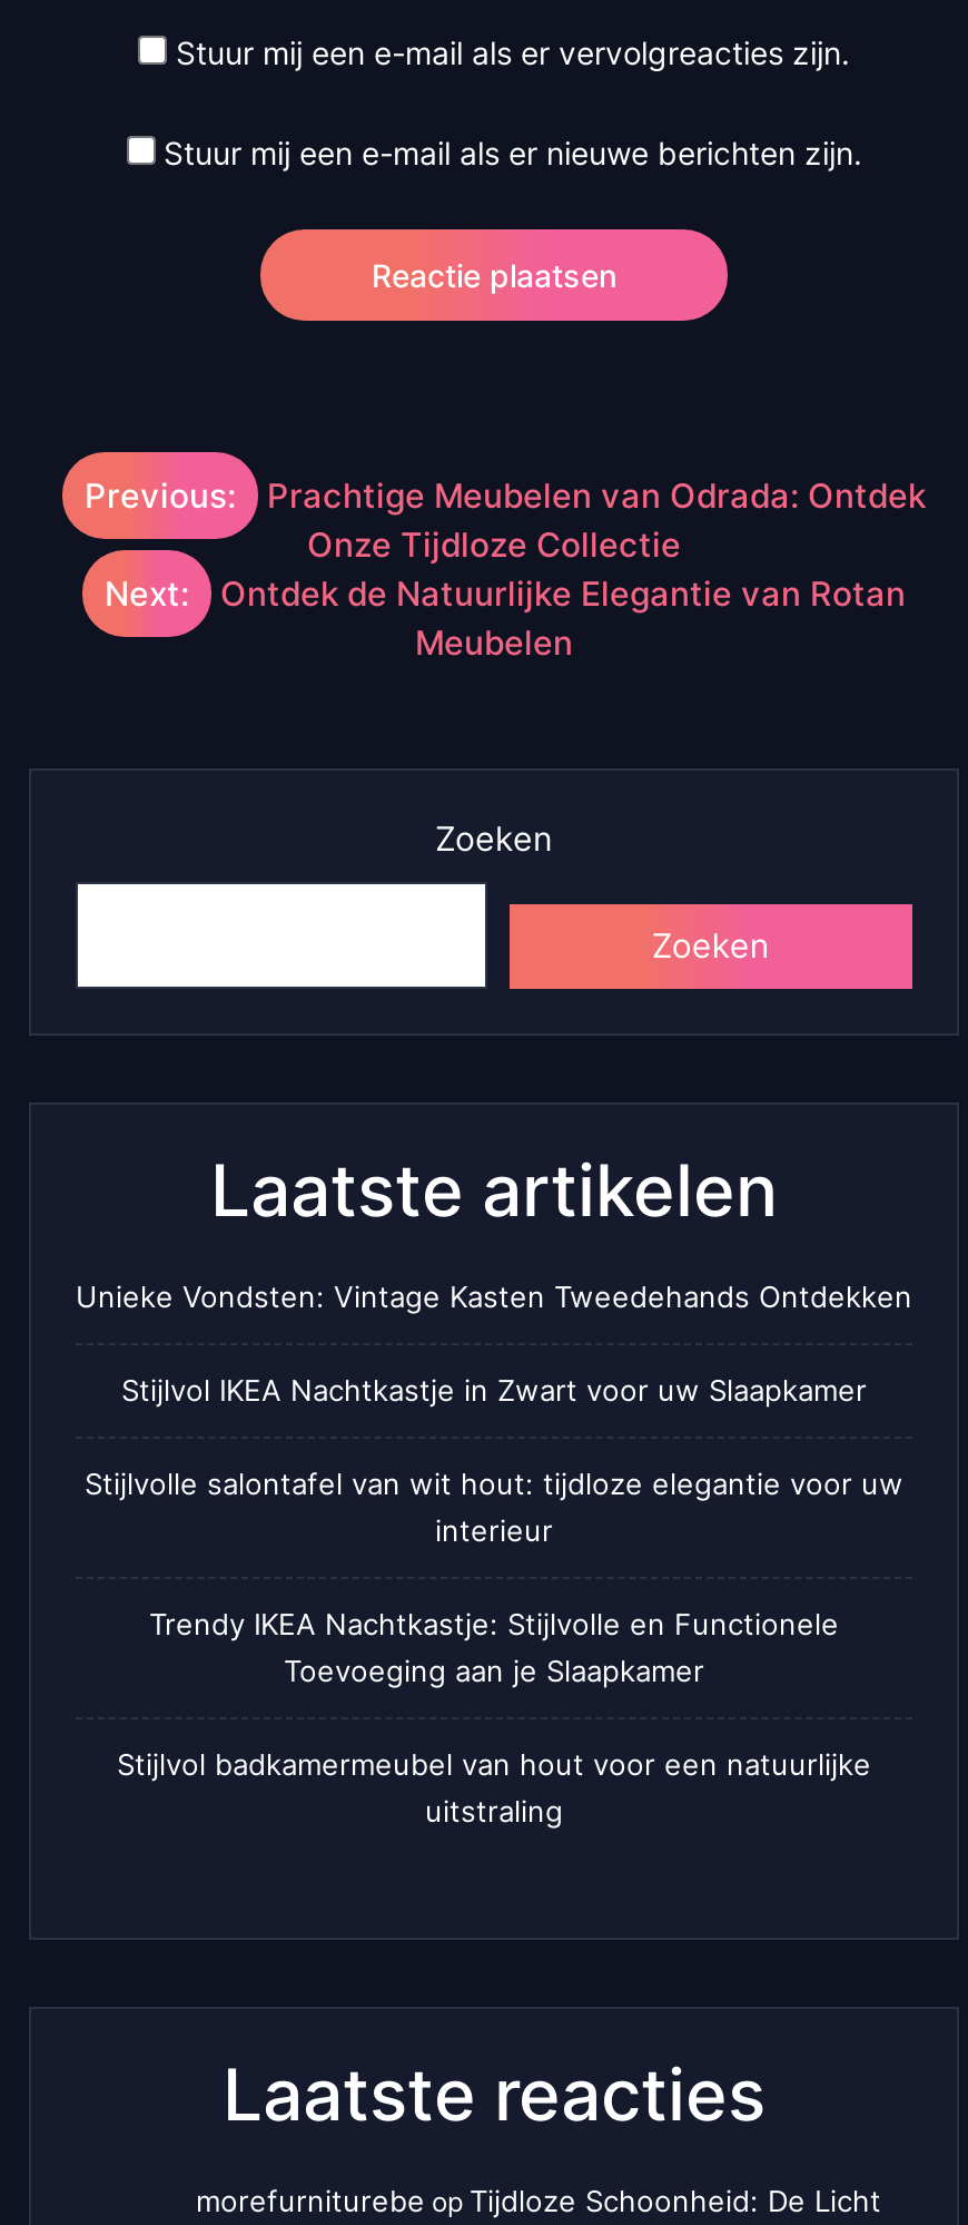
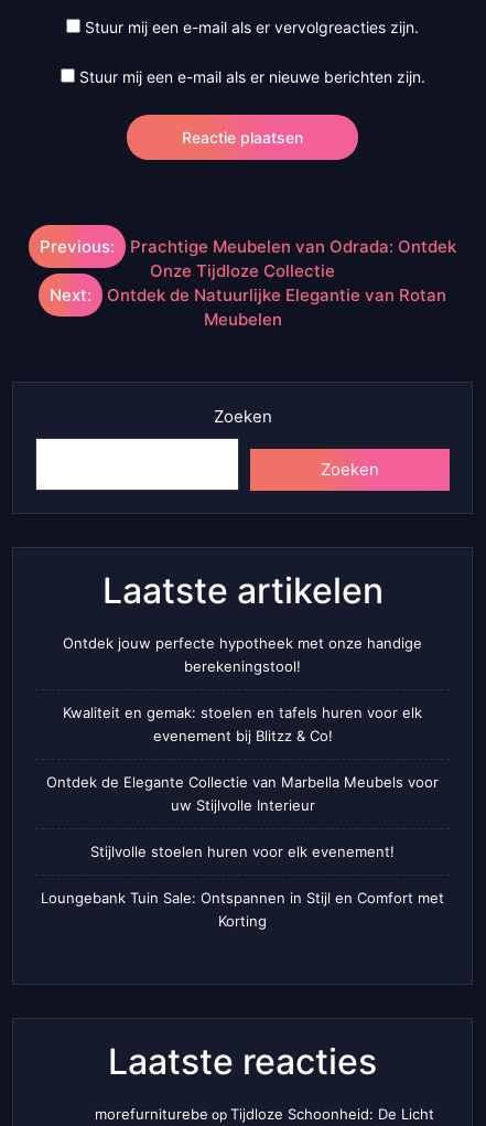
- Unieke Vondsten: Vintage Kasten Tweedehands Ontdekken
+ Ontdek jouw perfecte hypotheek met onze handige
+ berekeningstool!

- Stijlvol IKEA Nachtkastje in Zwart voor uw Slaapkamer
+ Kwaliteit en gemak: stoelen en tafels huren voor elk
+ evenement bij Blitzz & Co!

- Stijlvolle salontafel van wit hout: tijdloze elegantie voor uw
- interieur
+ Ontdek de Elegante Collectie van Marbella Meubels voor
+ uw Stijlvolle Interieur

- Trendy IKEA Nachtkastje: Stijlvolle en Functionele
- Toevoeging aan je Slaapkamer
+ Stijlvolle stoelen huren voor elk evenement!

- Stijlvol badkamermeubel van hout voor een natuurlijke
- uitstraling
+ Loungebank Tuin Sale: Ontspannen in Stijl en Comfort met
+ Korting
